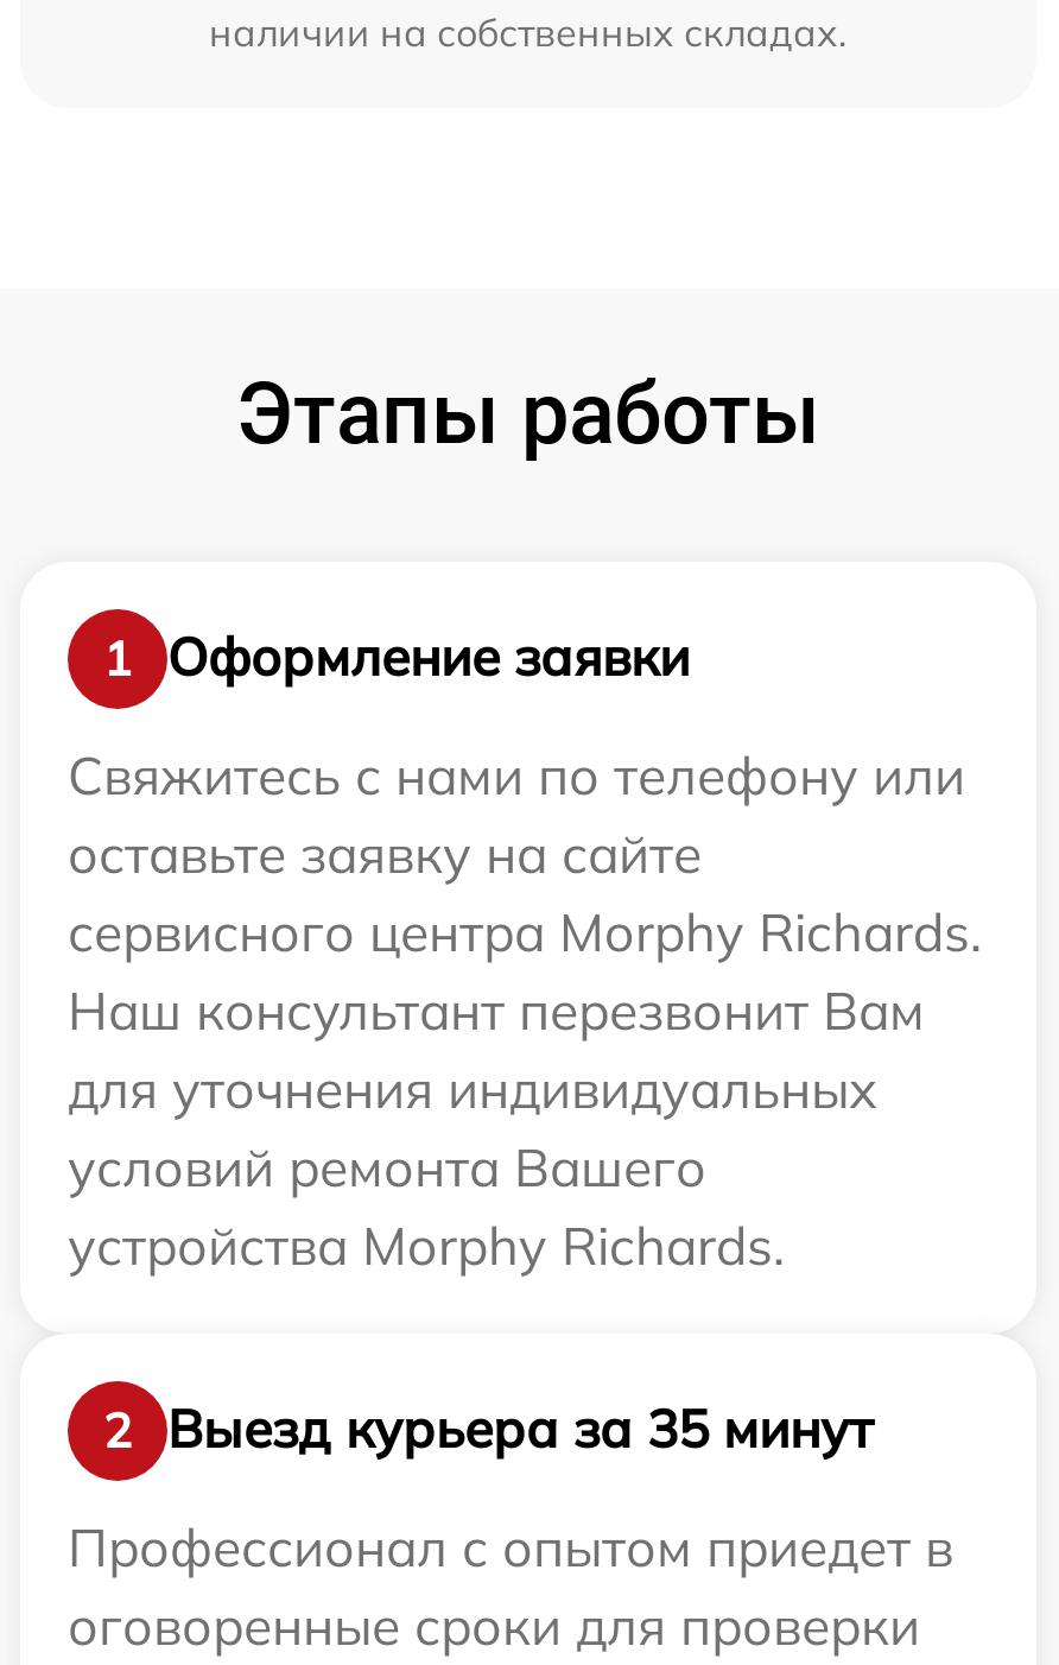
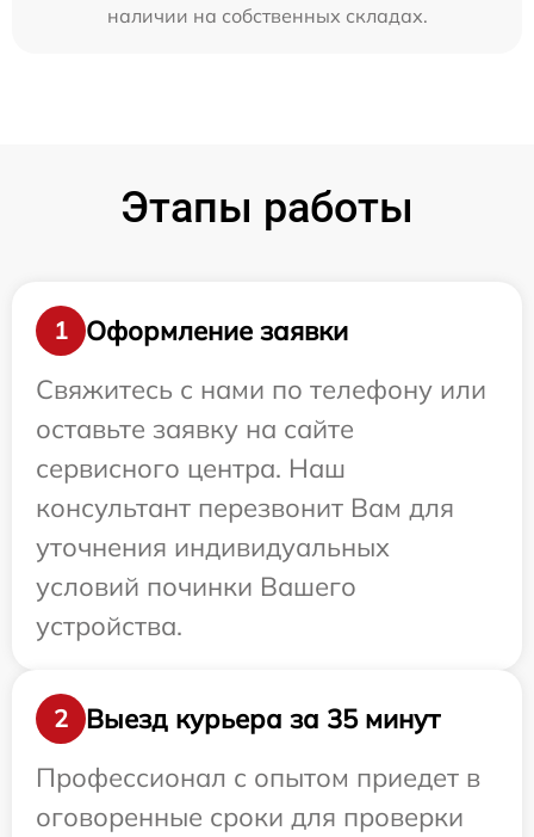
- сервисного центра Morphy Richards.
- Наш консультант перезвонит Вам
- для уточнения индивидуальных
- условий ремонта Вашего
- устройства Morphy Richards.
+ сервисного центра. Наш
+ консультант перезвонит Вам для
+ уточнения индивидуальных
+ условий починки Вашего
+ устройства.
